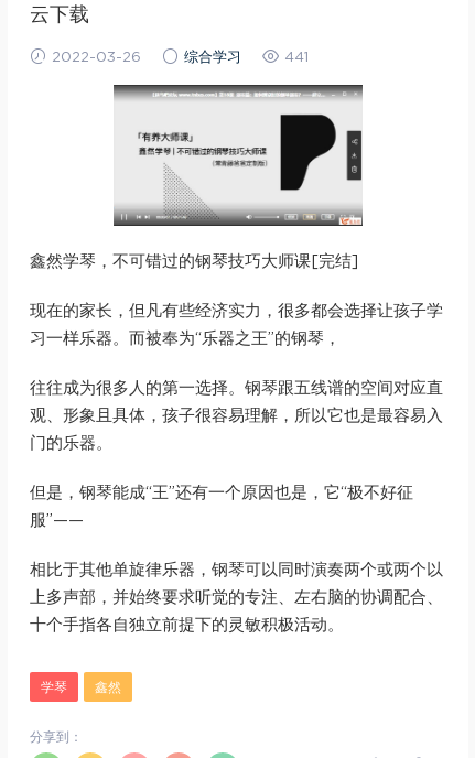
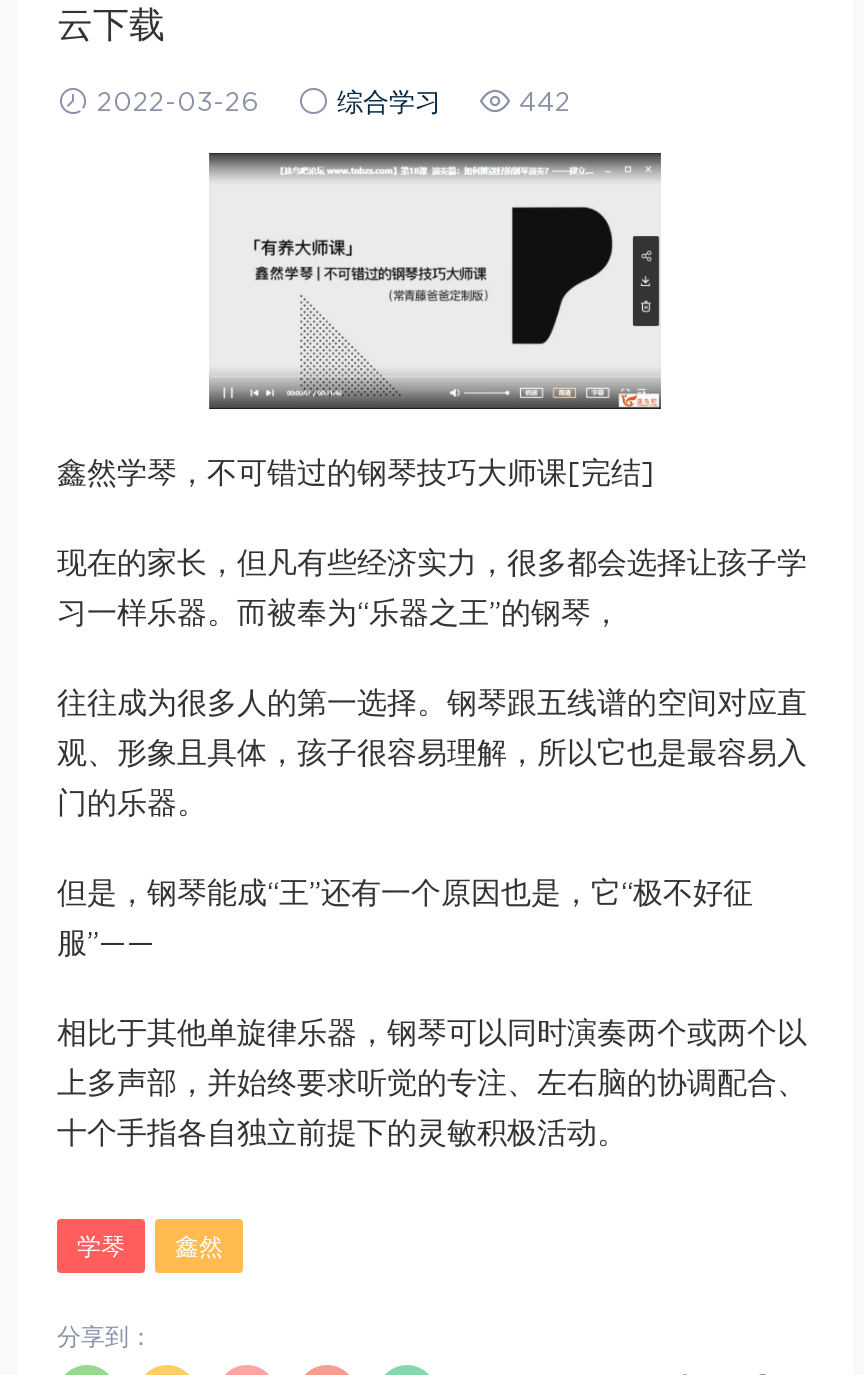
- 441
+ 442
